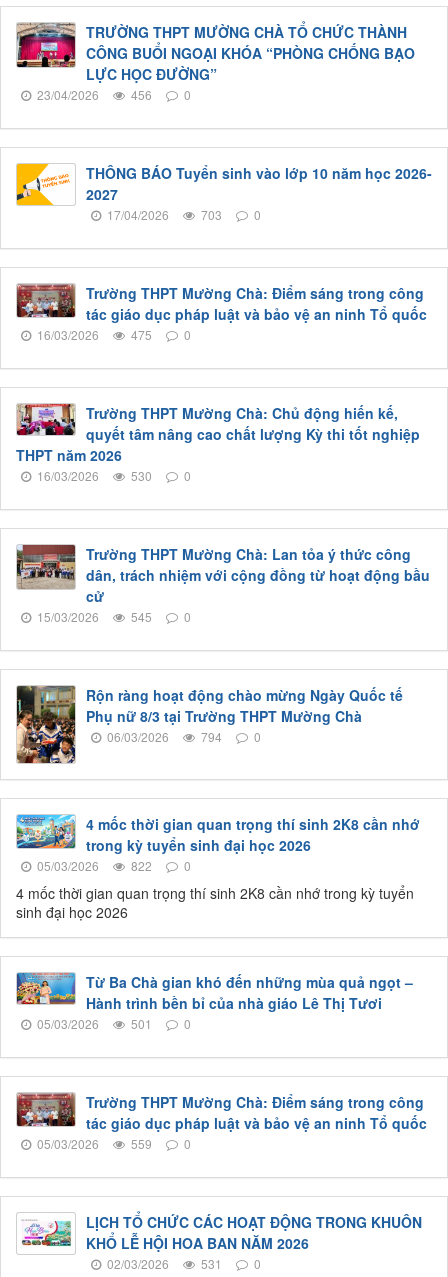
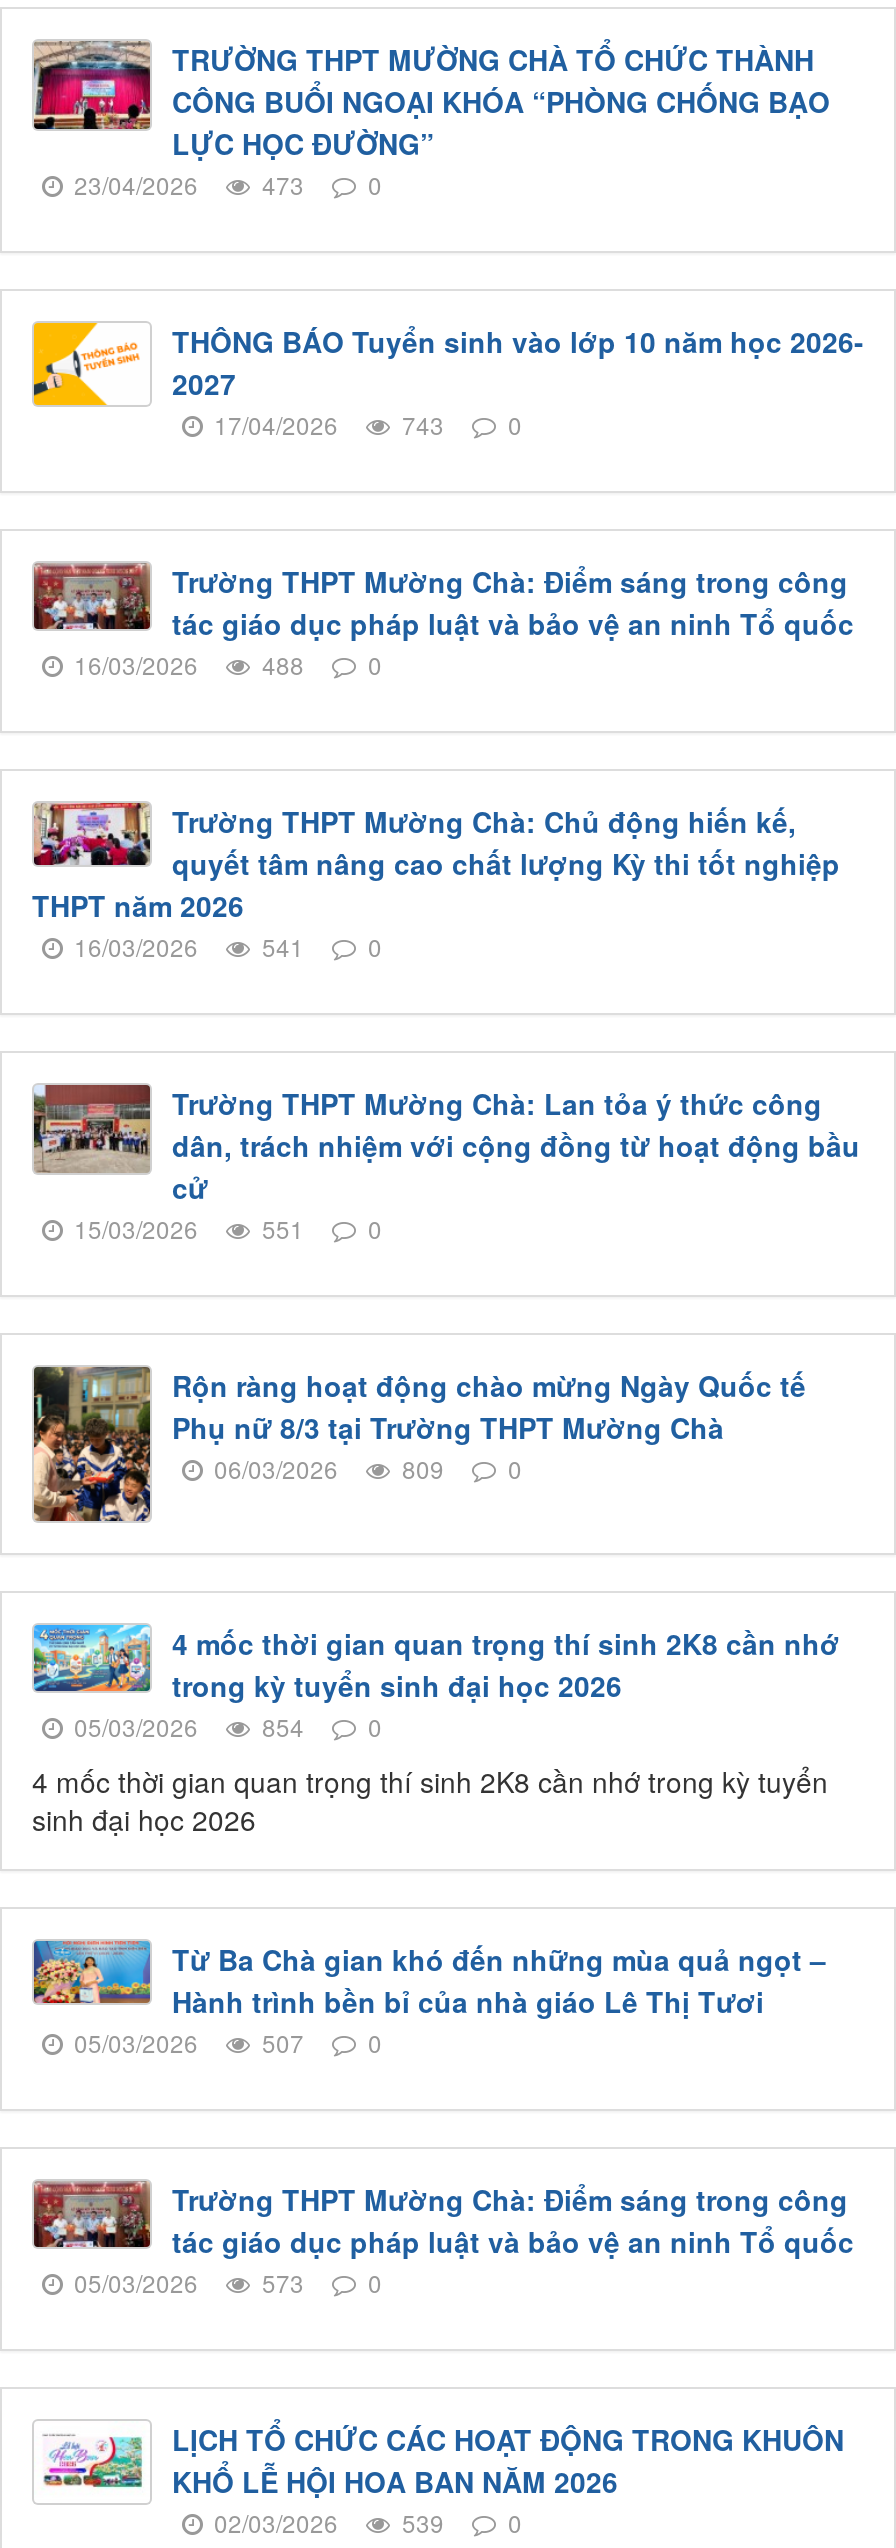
- 23/04/2026 456 0
+ 23/04/2026 473 0

- 17/04/2026 703 0
+ 17/04/2026 743 0

- 16/03/2026 475 0
+ 16/03/2026 488 0

- 16/03/2026 530 0
+ 16/03/2026 541 0

- 15/03/2026 545 0
+ 15/03/2026 551 0

- 06/03/2026 794 0
+ 06/03/2026 809 0

- 05/03/2026 822 0
+ 05/03/2026 854 0

- 05/03/2026 501 0
+ 05/03/2026 507 0

- 05/03/2026 559 0
+ 05/03/2026 573 0

- 02/03/2026 531 0
+ 02/03/2026 539 0
